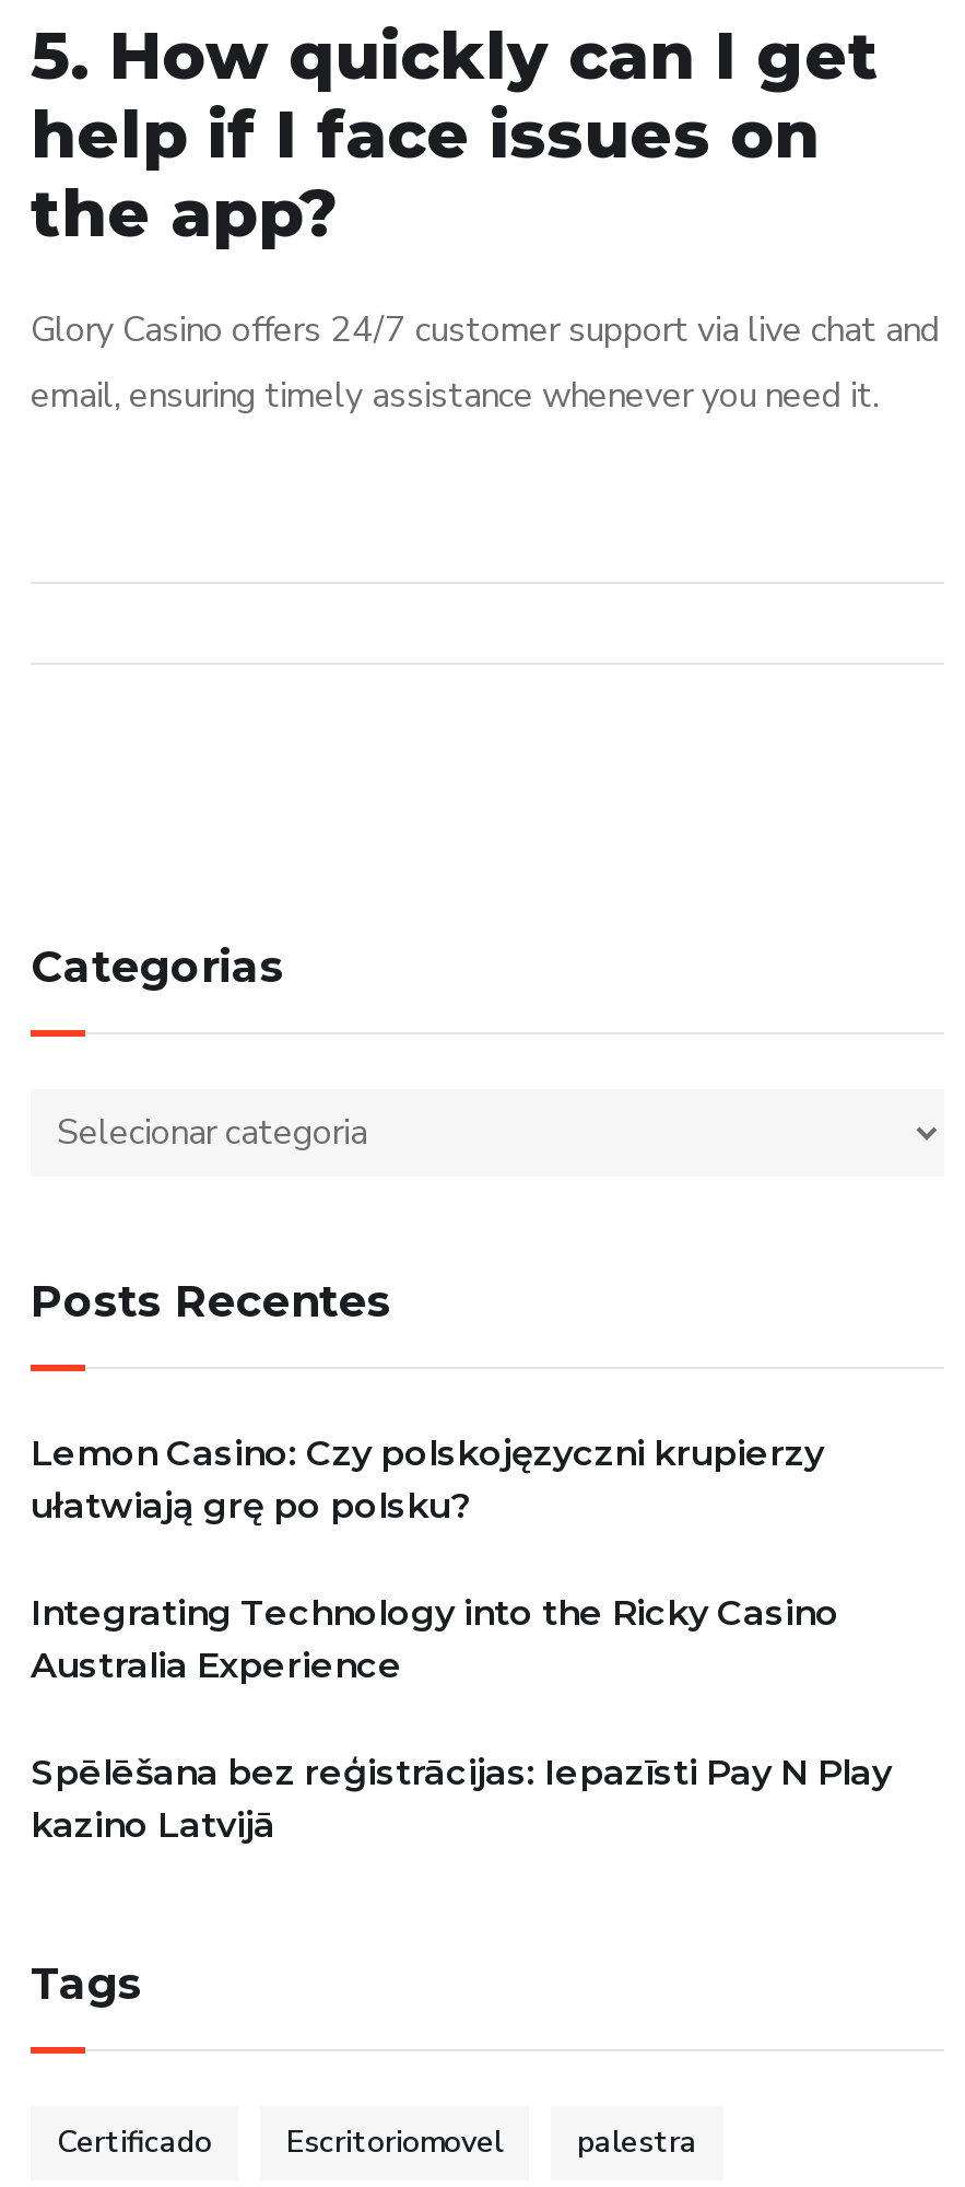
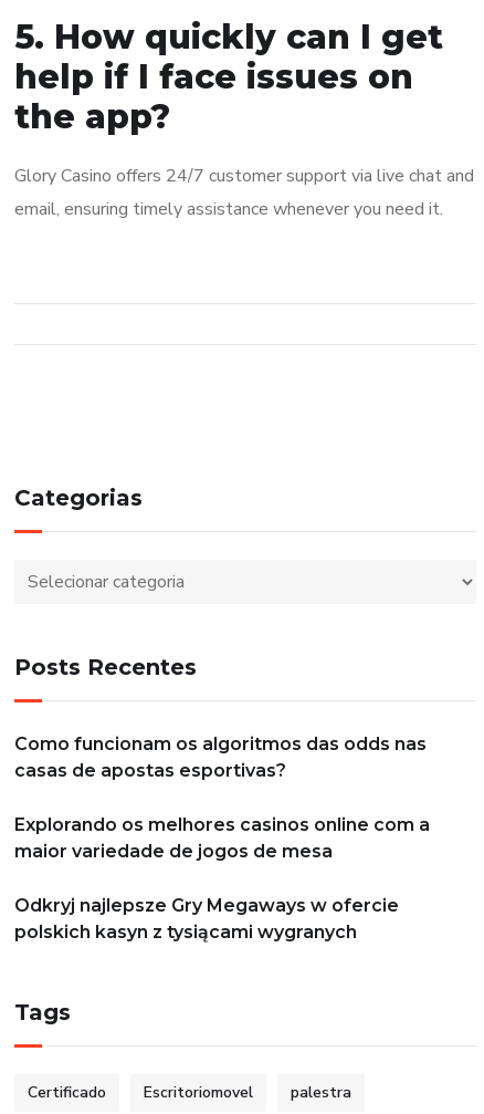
- Lemon Casino: Czy polskojęzyczni krupierzy
- ułatwiają grę po polsku?
+ Como funcionam os algoritmos das odds nas
+ casas de apostas esportivas?

- Integrating Technology into the Ricky Casino
- Australia Experience
+ Explorando os melhores casinos online com a
+ maior variedade de jogos de mesa

- Spēlēšana bez reģistrācijas: Iepazīsti Pay N Play
- kazino Latvijā
+ Odkryj najlepsze Gry Megaways w ofercie
+ polskich kasyn z tysiącami wygranych
